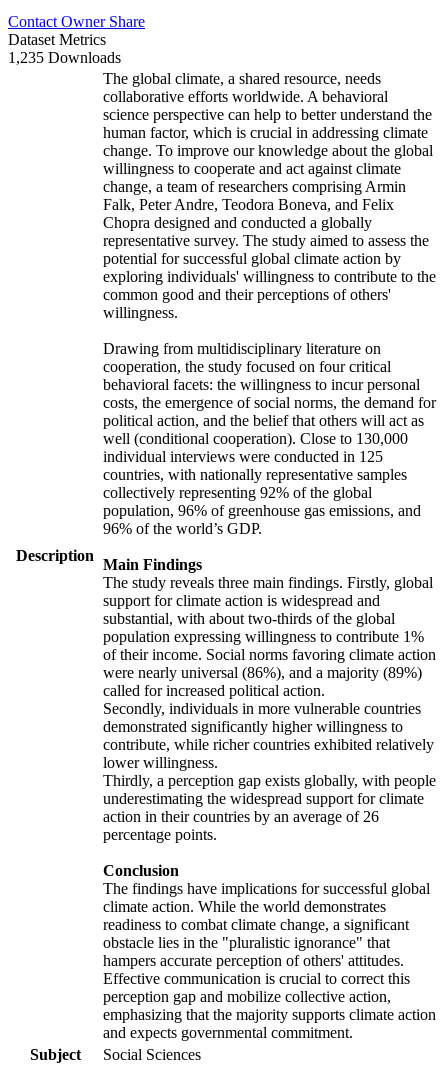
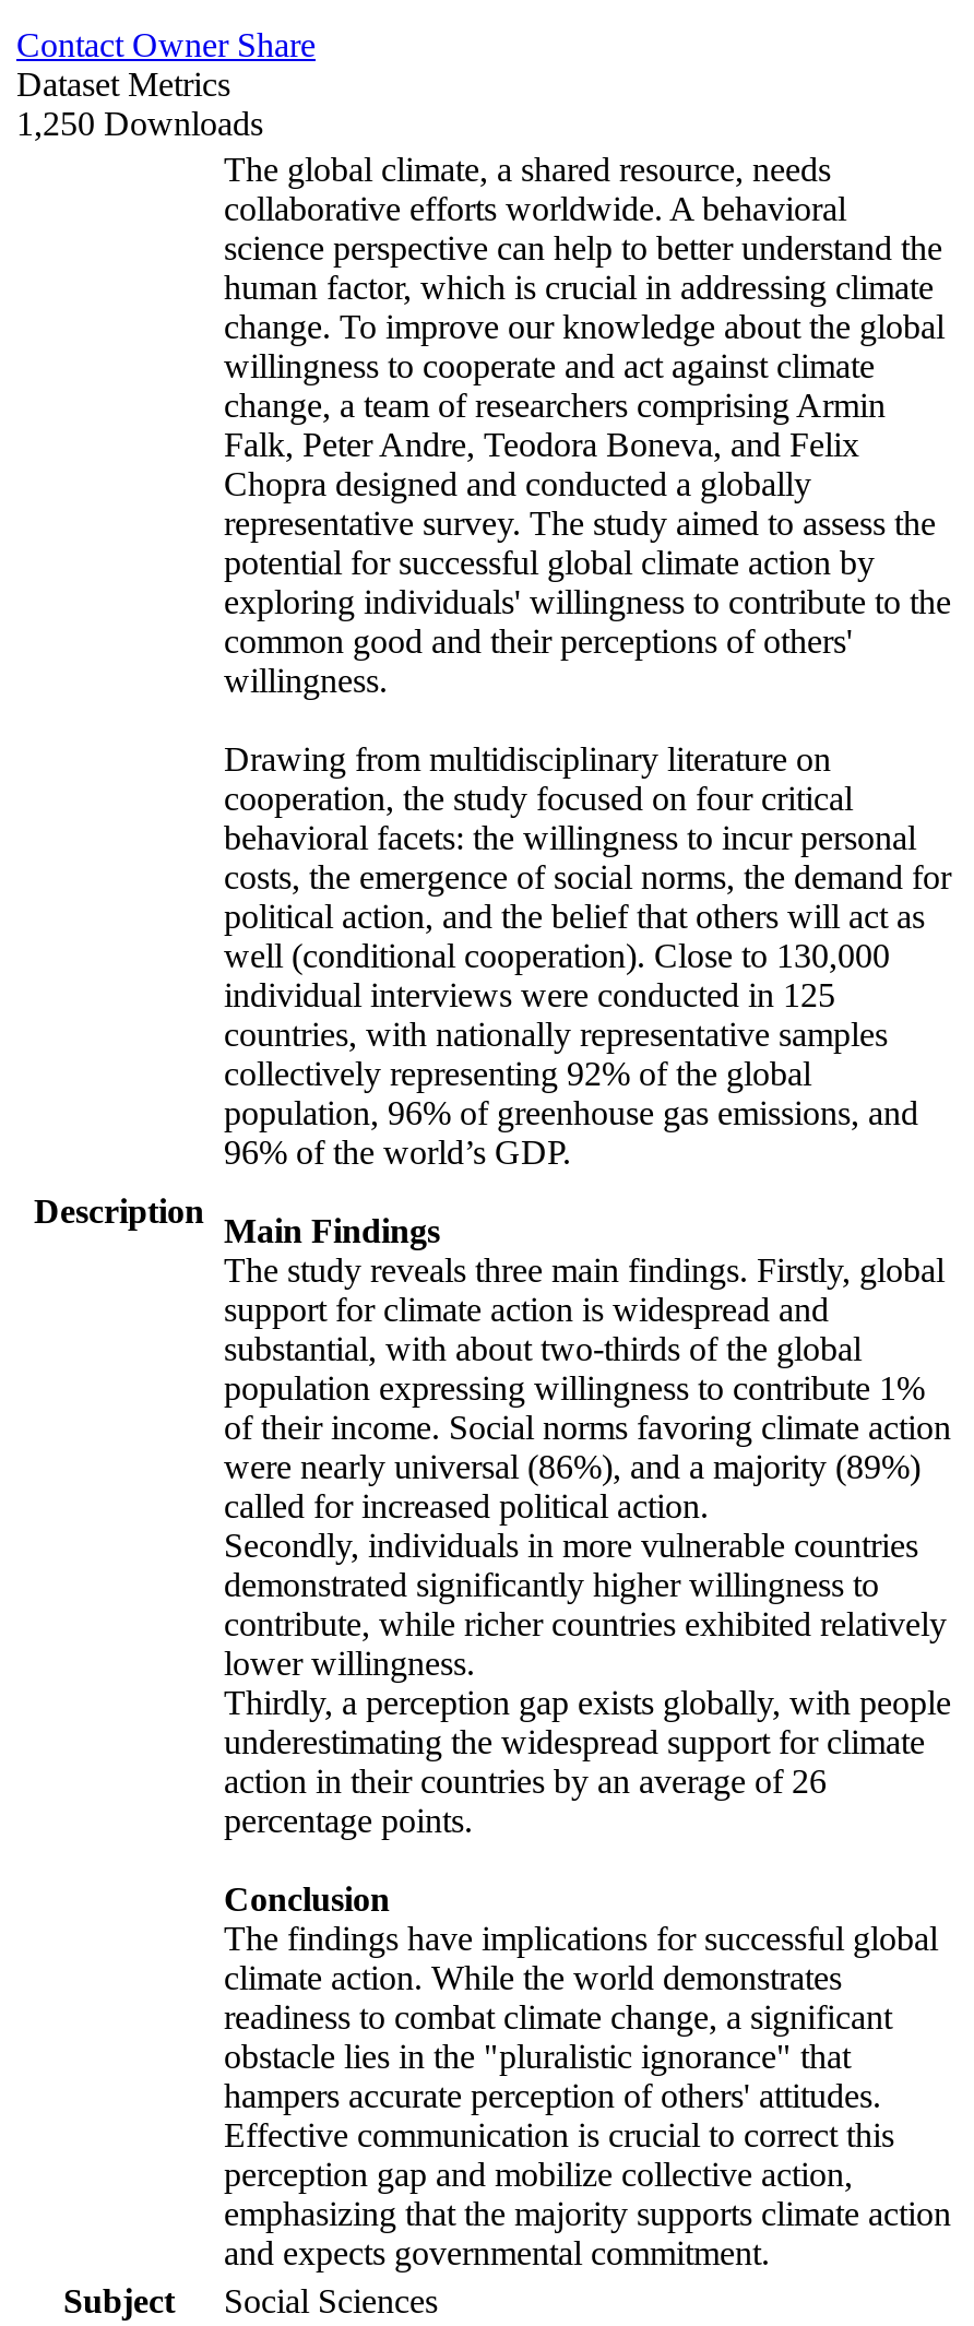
- 1,235 Downloads
+ 1,250 Downloads
